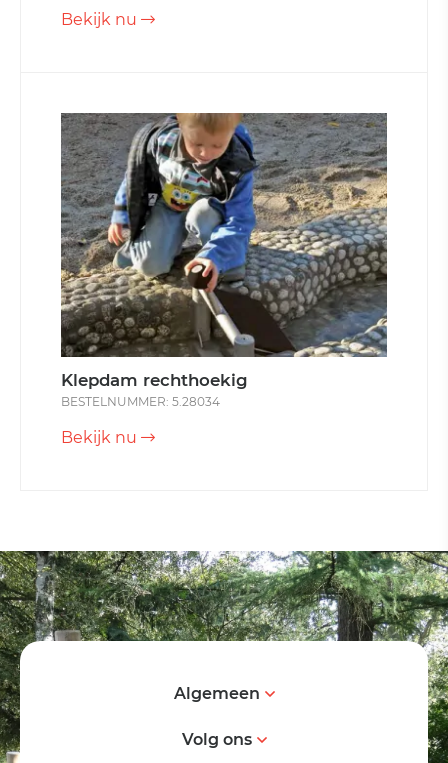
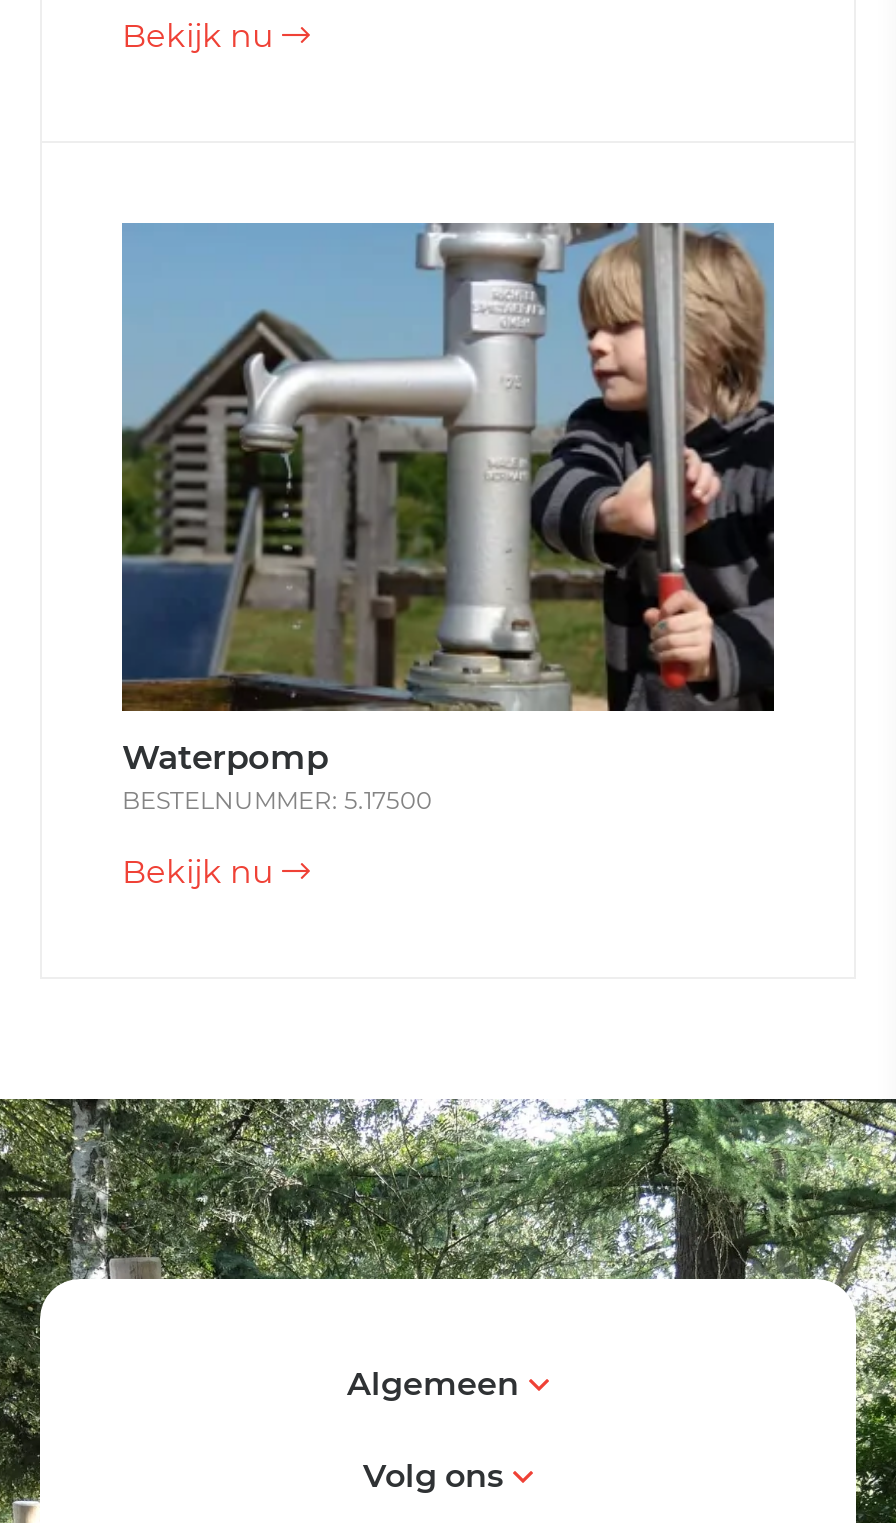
- [image]
- Klepdam rechthoekig
- BESTELNUMMER: 5.28034
+ [image]
+ Waterpomp
+ BESTELNUMMER: 5.17500
